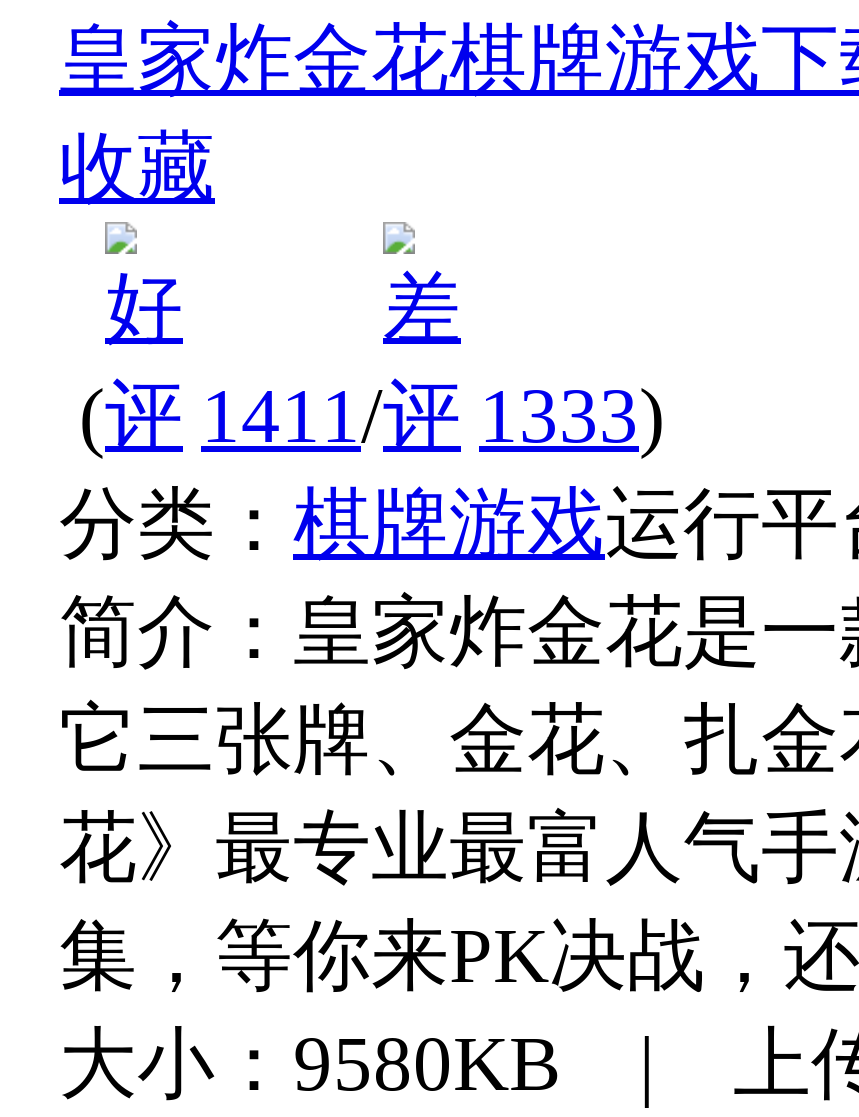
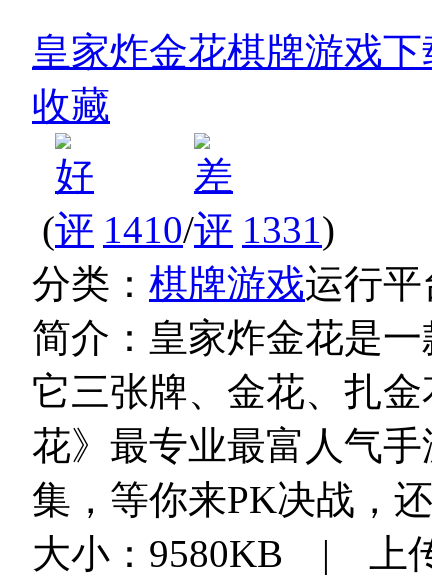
- 1411 /
+ 1410 /

- 1333)
+ 1331)
